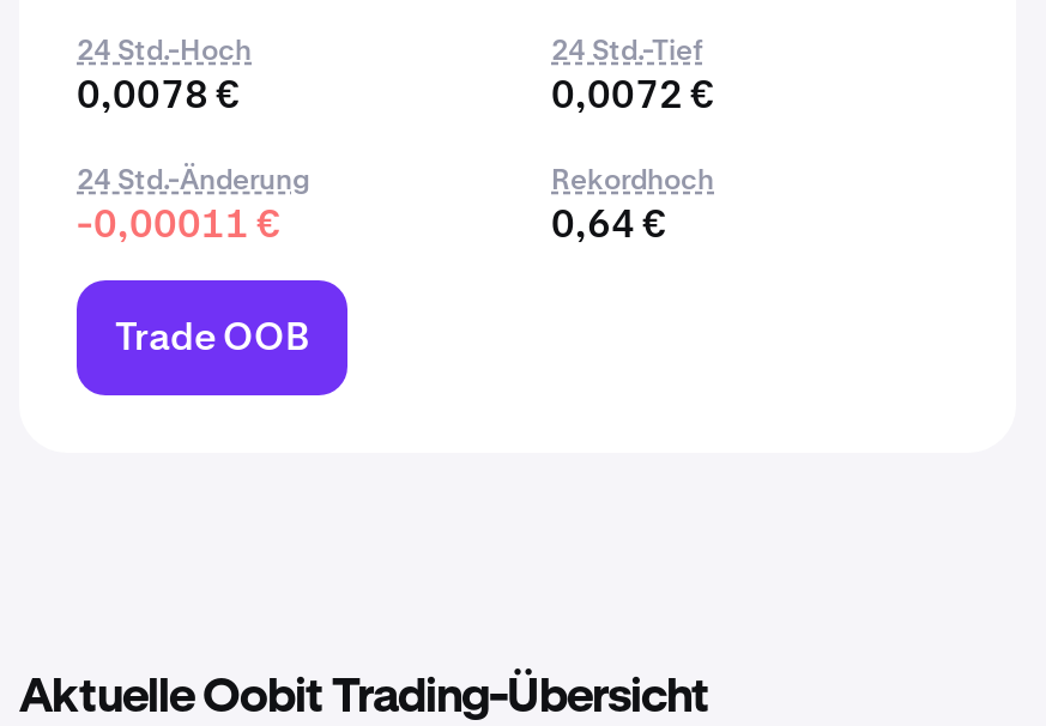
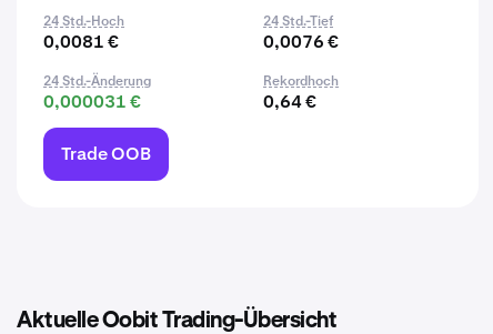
- 0,0078 €
+ 0,0081 €

- 0,0072 €
+ 0,0076 €

- -0,00011 €
+ 0,000031 €
